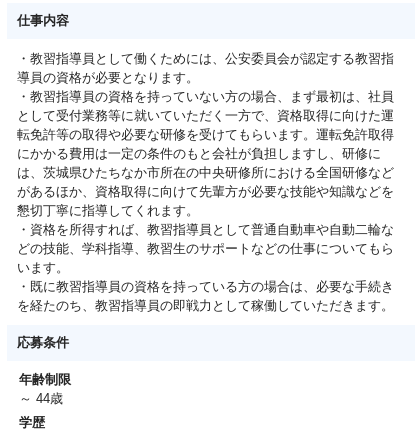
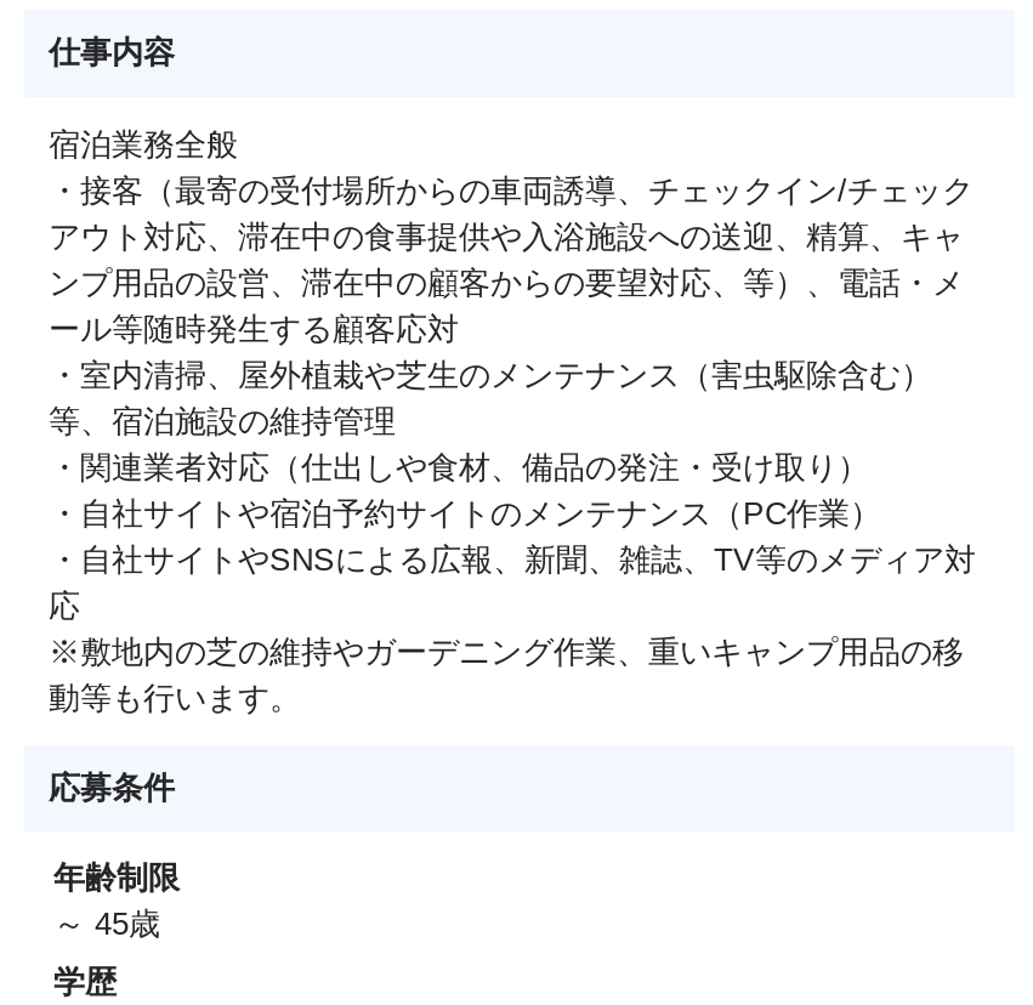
- ・教習指導員として働くためには、公安委員会が認定する教習指
- 導員の資格が必要となります。
- ・教習指導員の資格を持っていない方の場合、まず最初は、社員
- として受付業務等に就いていただく一方で、資格取得に向けた運
- 転免許等の取得や必要な研修を受けてもらいます。運転免許取得
- にかかる費用は一定の条件のもと会社が負担しますし、研修に
- は、茨城県ひたちなか市所在の中央研修所における全国研修など
- があるほか、資格取得に向けて先輩方が必要な技能や知識などを
- 懇切丁寧に指導してくれます。
- ・資格を所得すれば、教習指導員として普通自動車や自動二輪な
- どの技能、学科指導、教習生のサポートなどの仕事についてもら
- います。
- ・既に教習指導員の資格を持っている方の場合は、必要な手続き
- を経たのち、教習指導員の即戦力として稼働していただきます。
+ 宿泊業務全般
+ ・接客（最寄の受付場所からの車両誘導、チェックイン/チェック
+ アウト対応、滞在中の食事提供や入浴施設への送迎、精算、キャ
+ ンプ用品の設営、滞在中の顧客からの要望対応、等）、電話・メ
+ ール等随時発生する顧客応対
+ ・室内清掃、屋外植栽や芝生のメンテナンス（害虫駆除含む）
+ 等、宿泊施設の維持管理
+ ・関連業者対応（仕出しや食材、備品の発注・受け取り）
+ ・自社サイトや宿泊予約サイトのメンテナンス（PC作業）
+ ・自社サイトやSNSによる広報、新聞、雑誌、TV等のメディア対
+ 応
+ ※敷地内の芝の維持やガーデニング作業、重いキャンプ用品の移
+ 動等も行います。

- ～ 44歳
+ ～ 45歳
